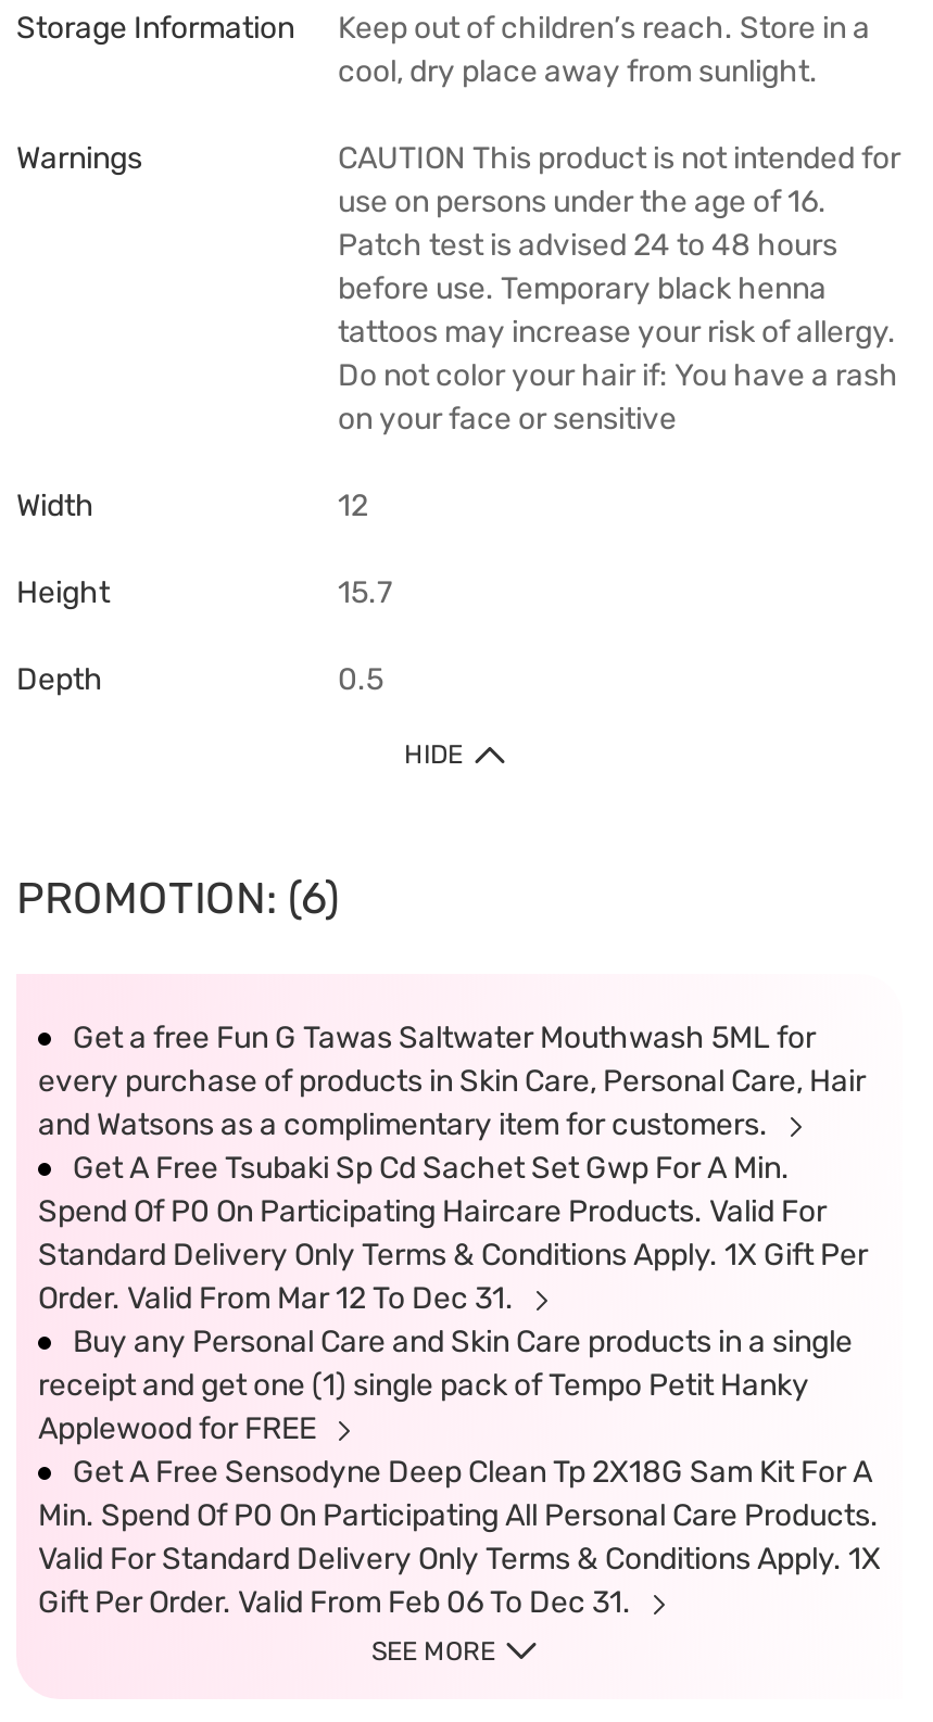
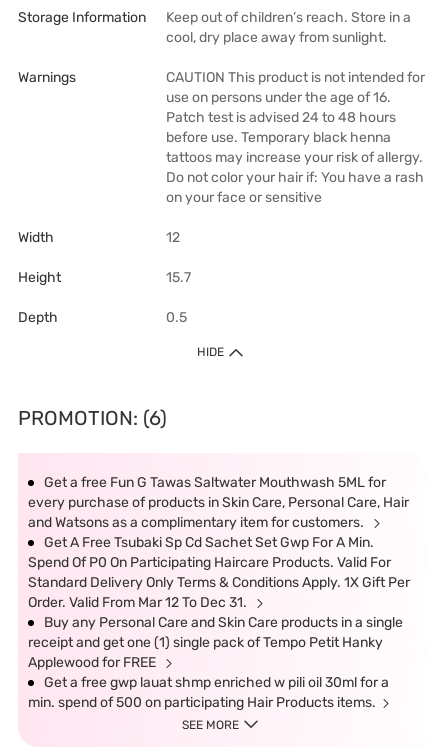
- Get A Free Sensodyne Deep Clean Tp 2X18G Sam Kit For A
- Min. Spend Of P0 On Participating All Personal Care Products.
- Valid For Standard Delivery Only Terms & Conditions Apply. 1X
- Gift Per Order. Valid From Feb 06 To Dec 31.
+ Get a free gwp lauat shmp enriched w pili oil 30ml for a
+ min. spend of 500 on participating Hair Products items.
